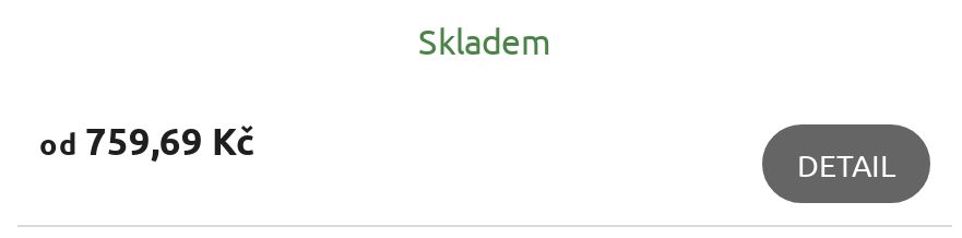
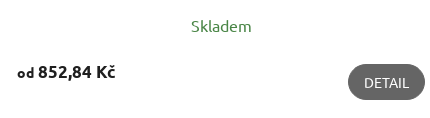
- od 759,69 Kč
+ od 852,84 Kč
